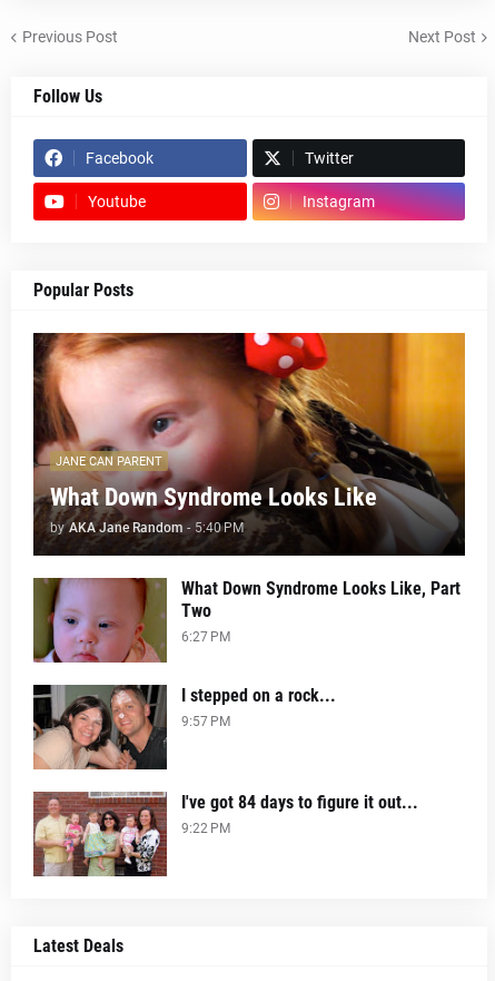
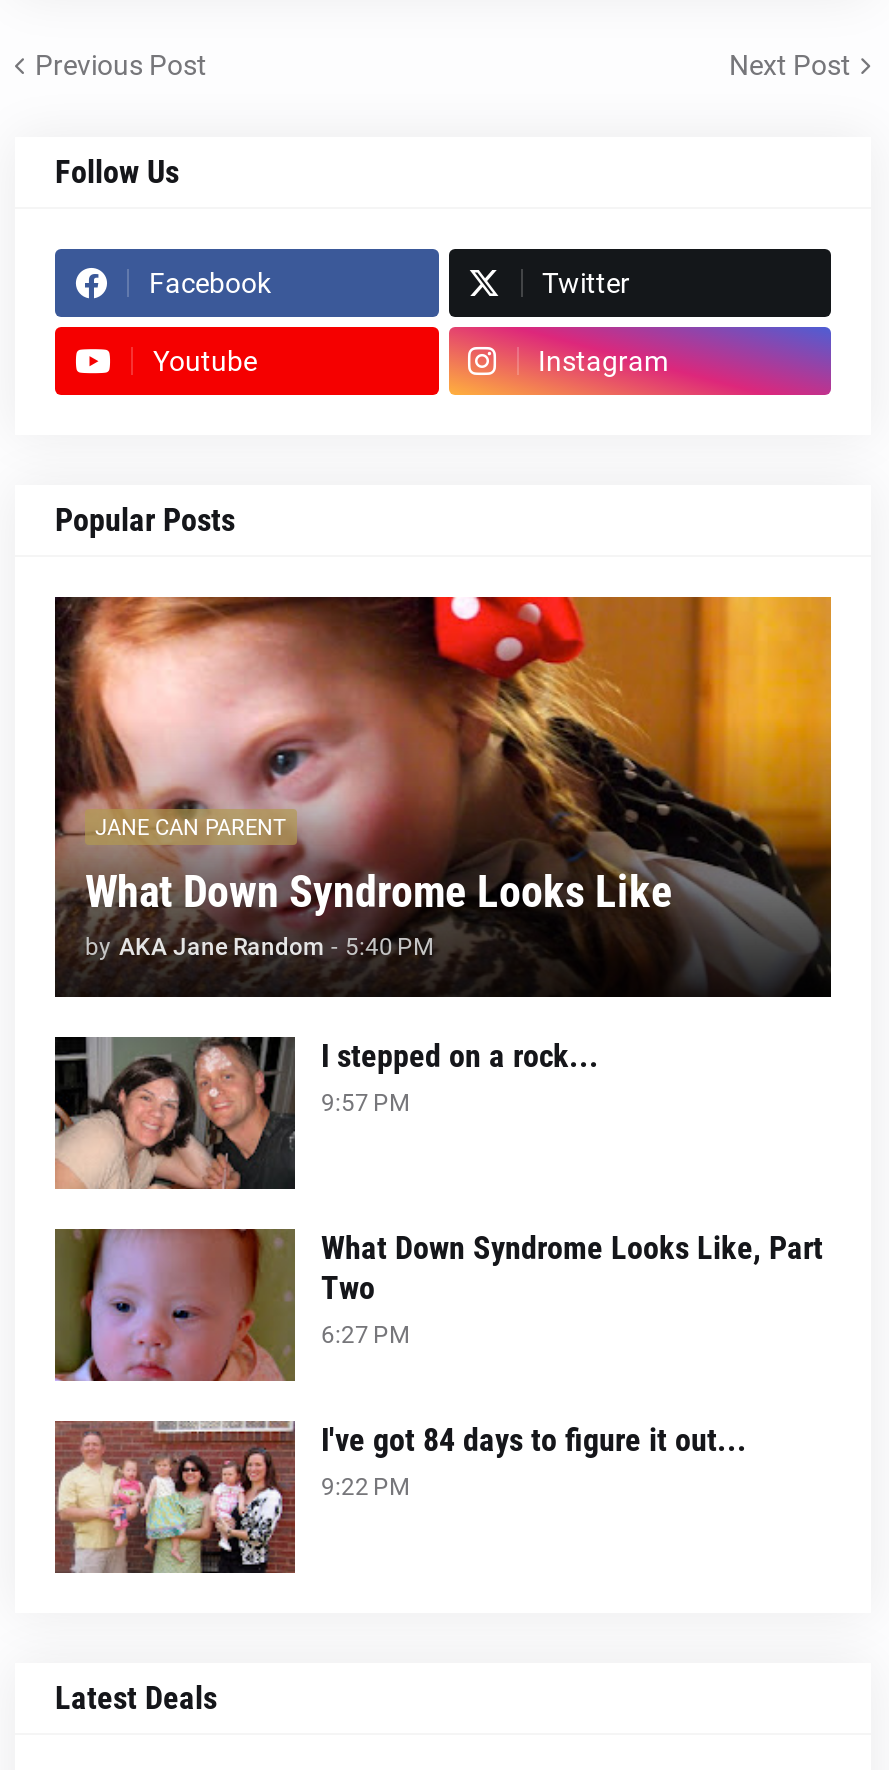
moved down: [image] | What Down Syndrome Looks Like, Part | Two | 6:27 PM

moved up: [image] | I stepped on a rock... | 9:57 PM
